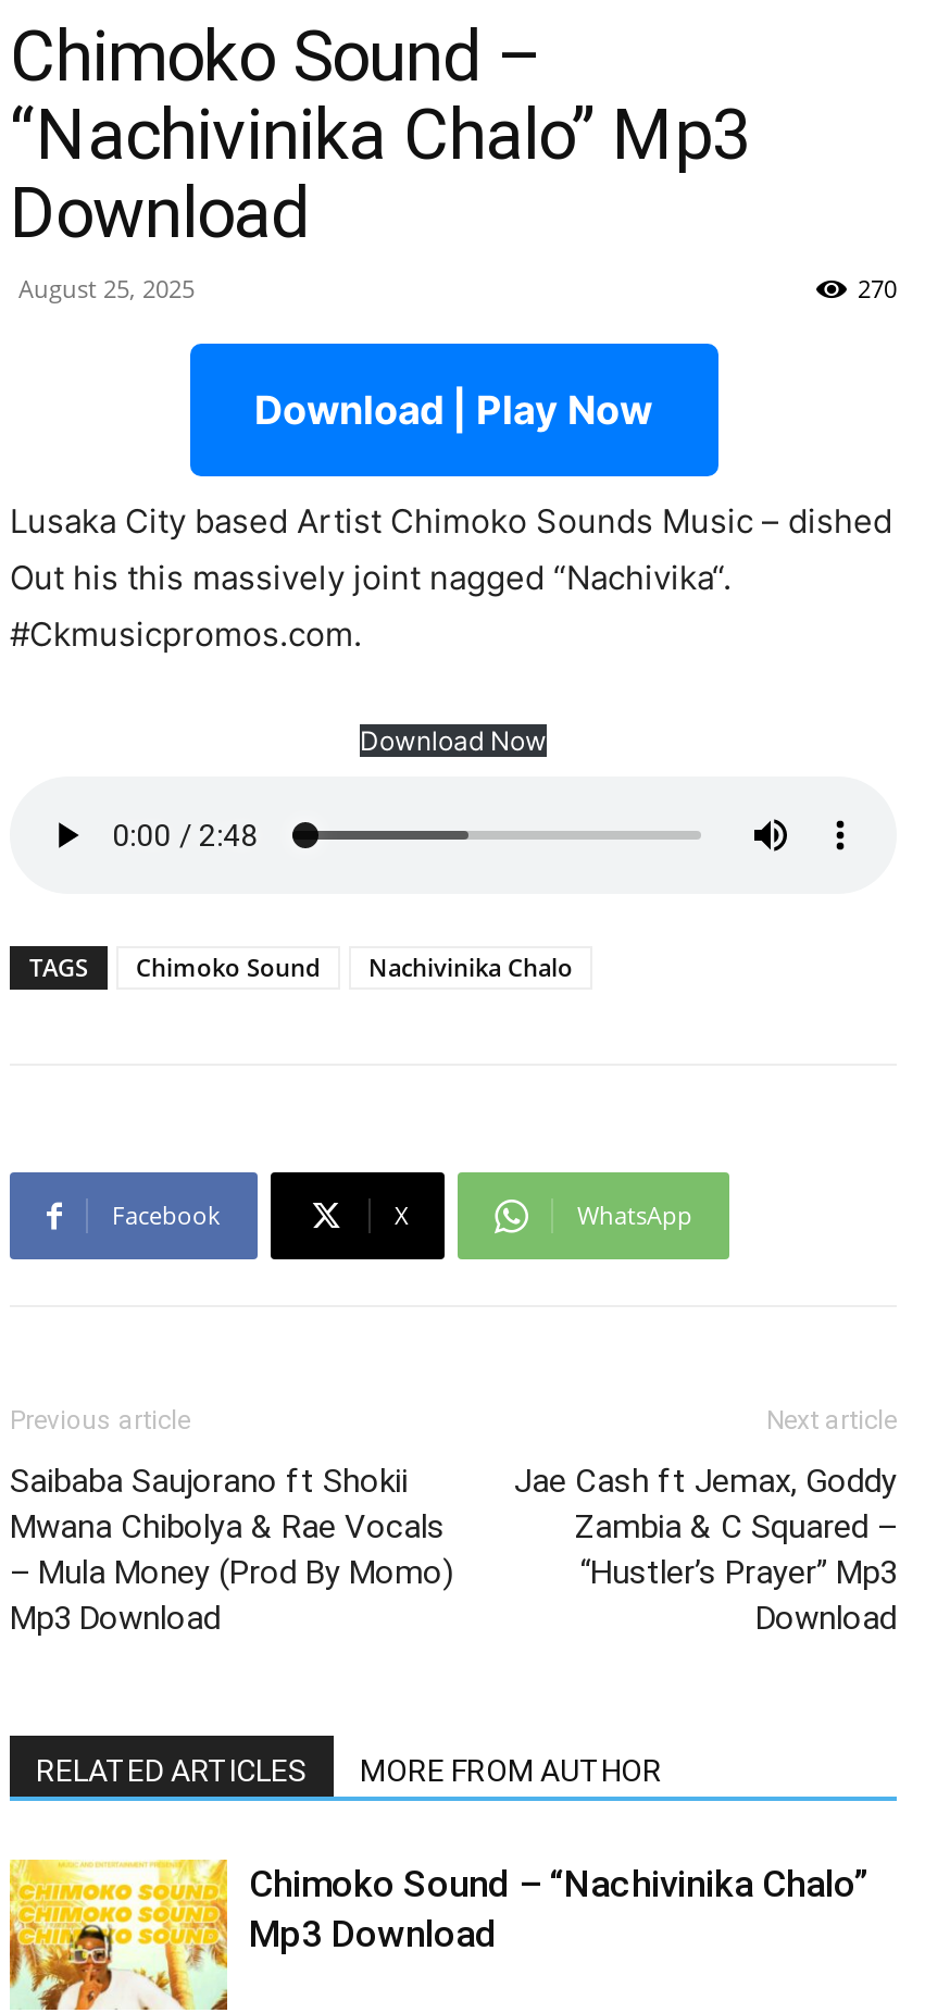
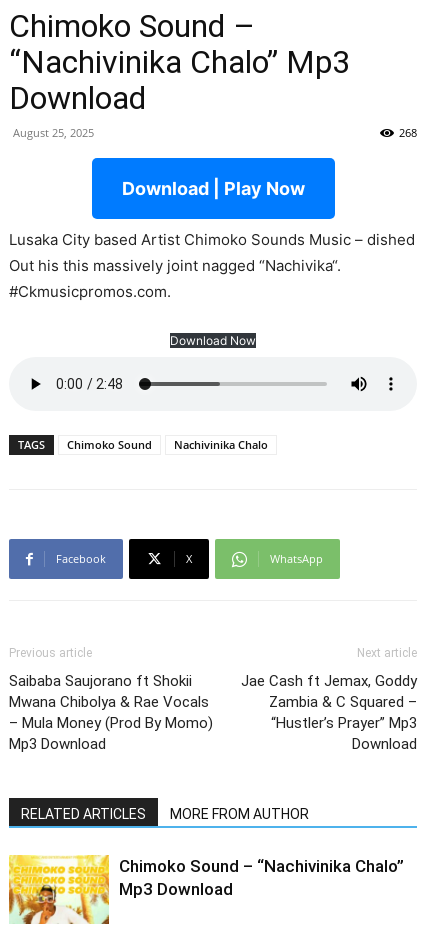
- 270
+ 268
